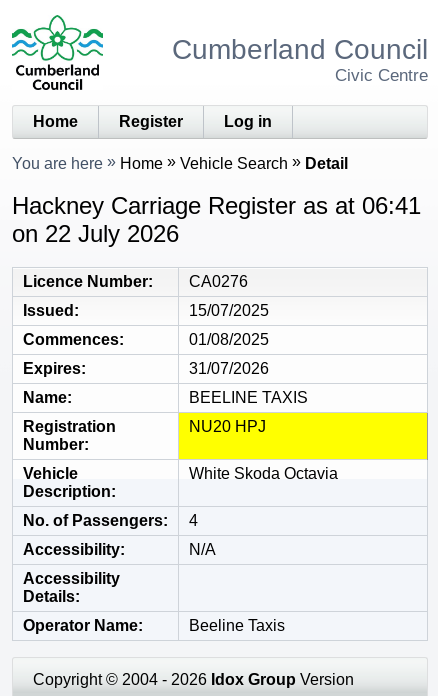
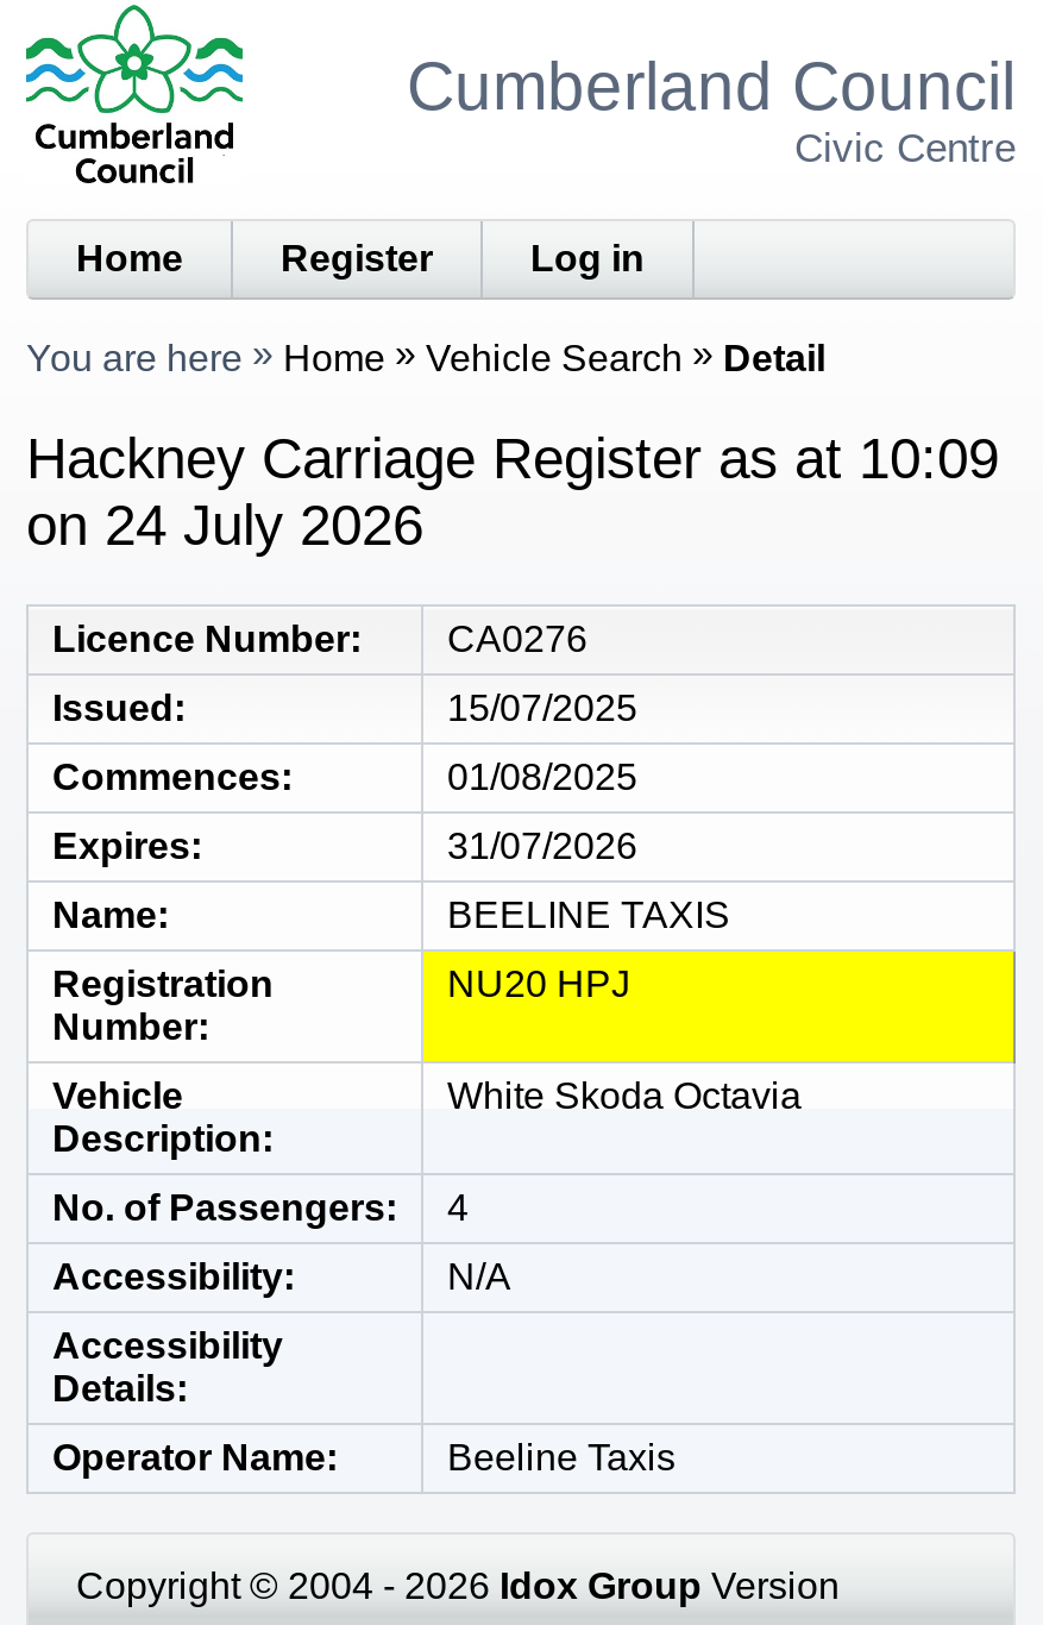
- Hackney Carriage Register as at 06:41
+ Hackney Carriage Register as at 10:09

- on 22 July 2026
+ on 24 July 2026
